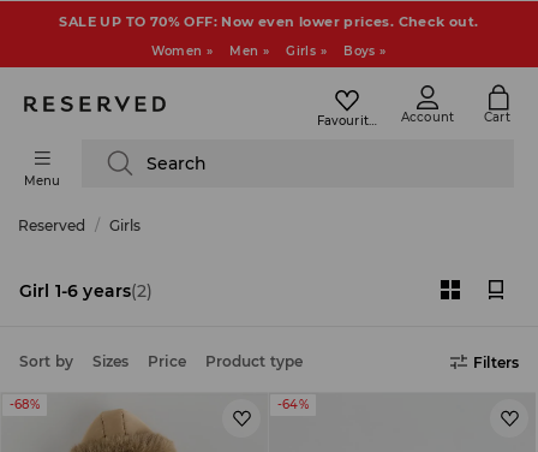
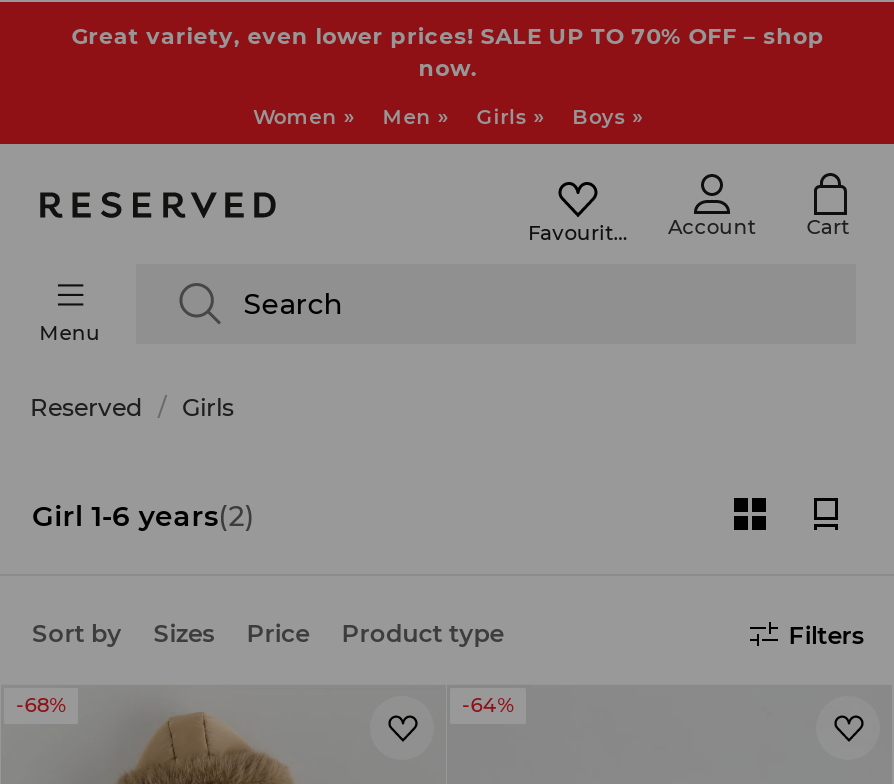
- SALE UP TO 70% OFF: Now even lower prices. Check out.
+ Great variety, even lower prices! SALE UP TO 70% OFF – shop
+ now.
